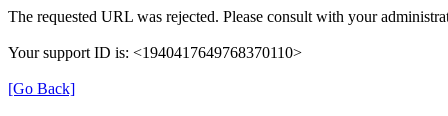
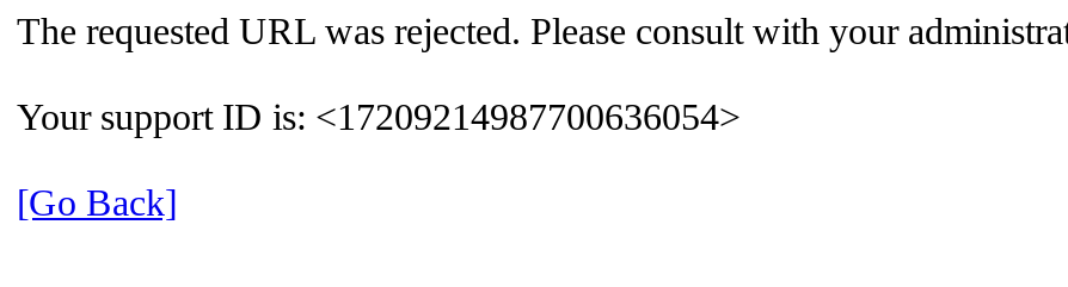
- Your support ID is: <1940417649768370110>
+ Your support ID is: <17209214987700636054>
